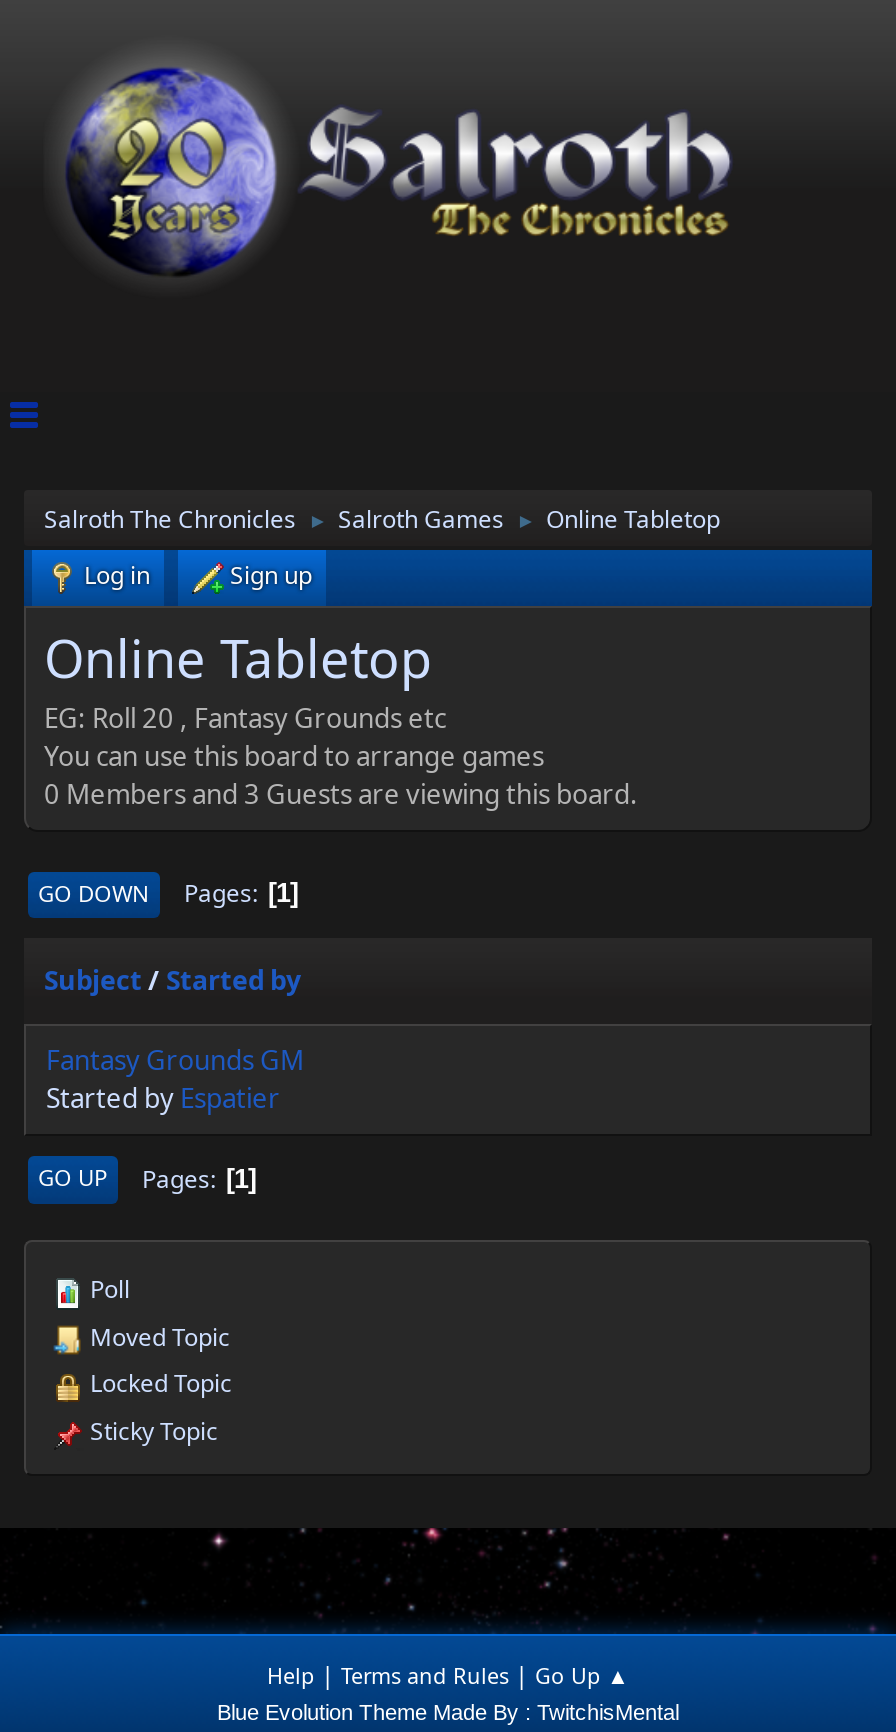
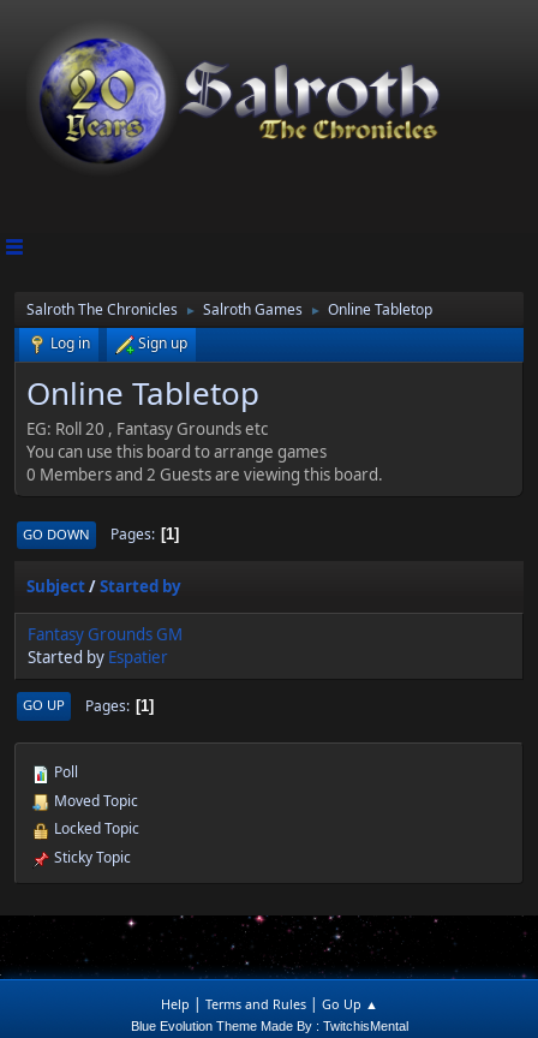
- 0 Members and 3 Guests are viewing this board.
+ 0 Members and 2 Guests are viewing this board.
